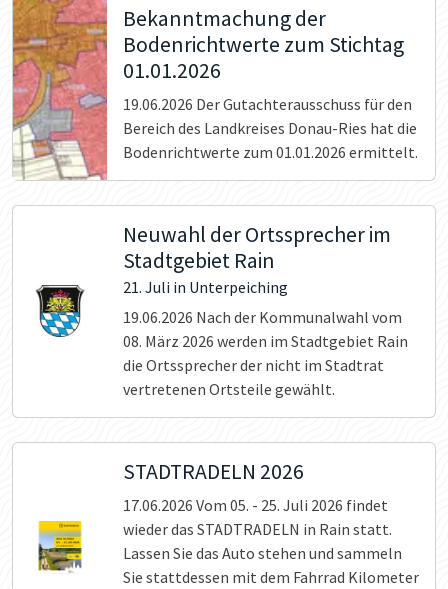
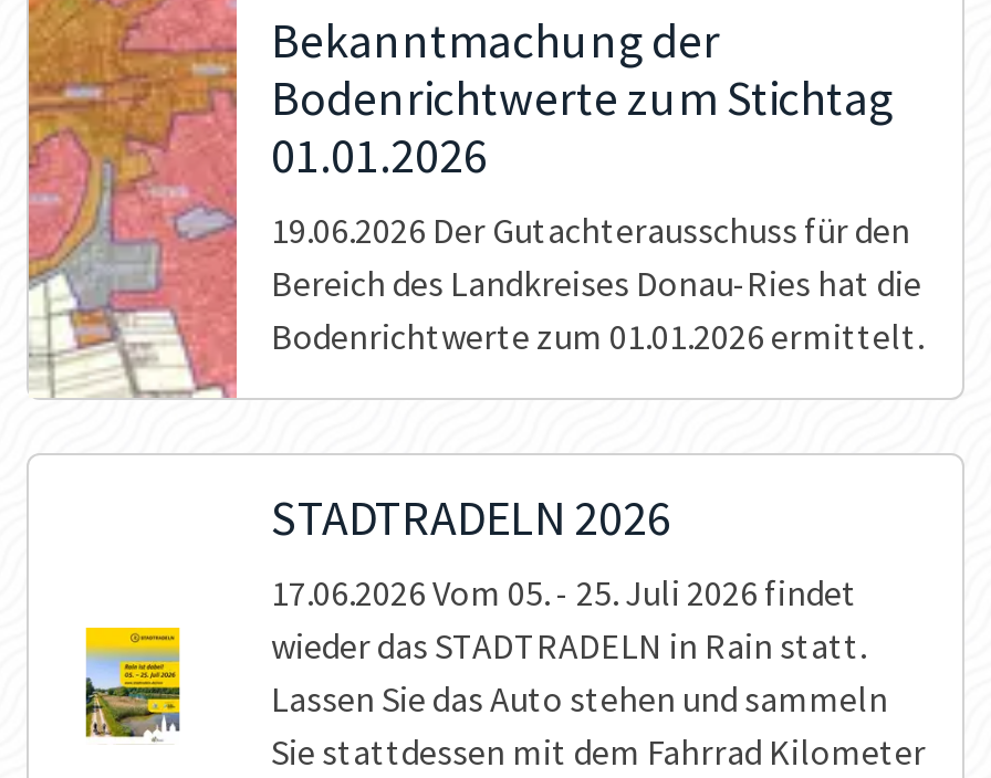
- [image]
- Neuwahl der Ortssprecher im
- Stadtgebiet Rain
- 21. Juli in Unterpeiching
- 19.06.2026 Nach der Kommunalwahl vom
- 08. März 2026 werden im Stadtgebiet Rain
- die Ortssprecher der nicht im Stadtrat
- vertretenen Ortsteile gewählt.
